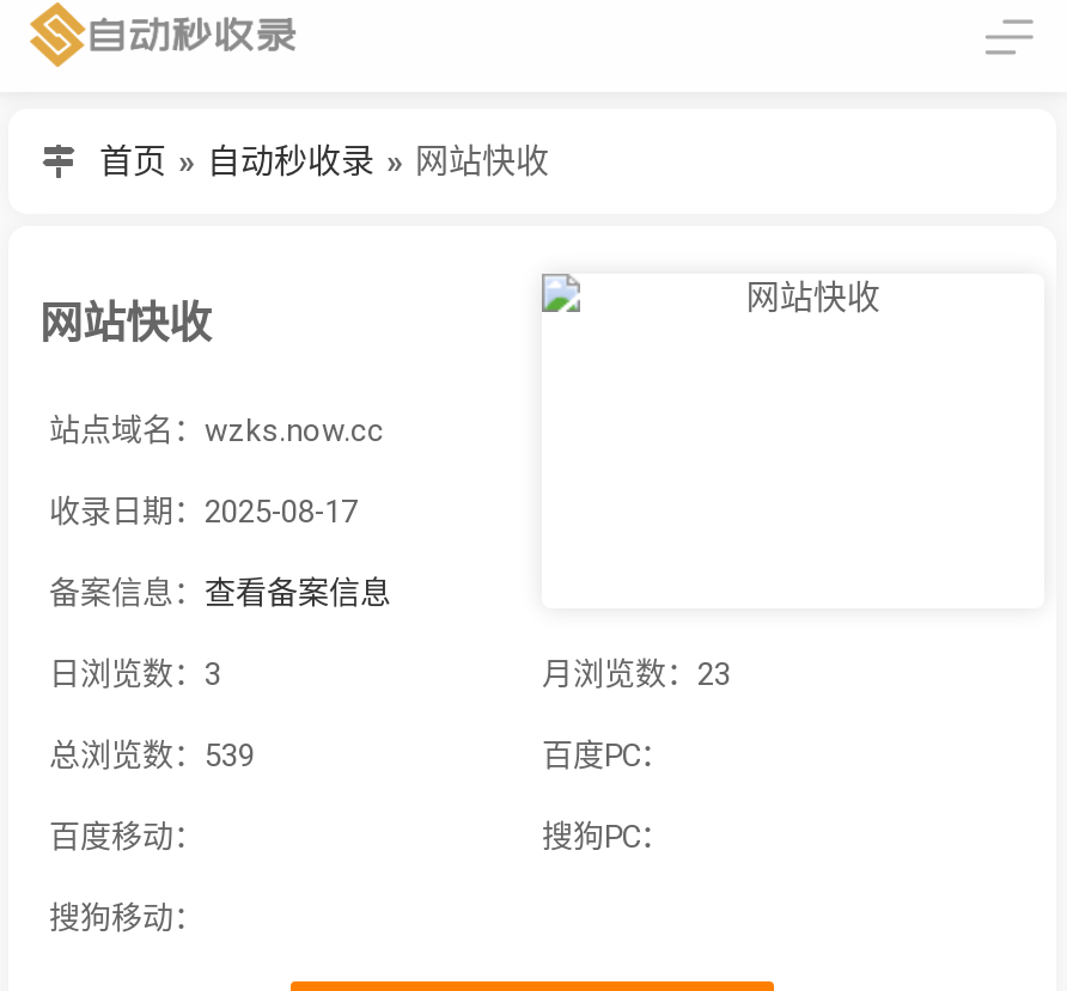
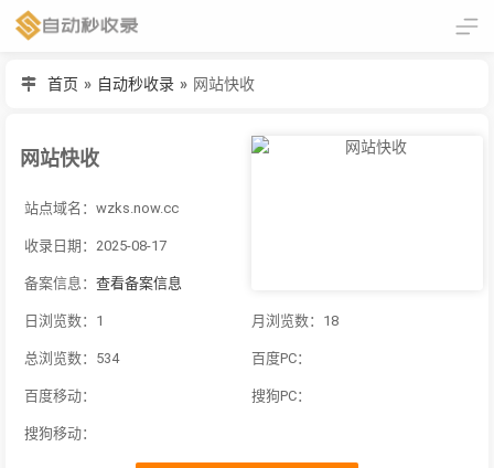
- 日浏览数：3
+ 日浏览数：1

- 月浏览数：23
+ 月浏览数：18

- 总浏览数：539
+ 总浏览数：534
